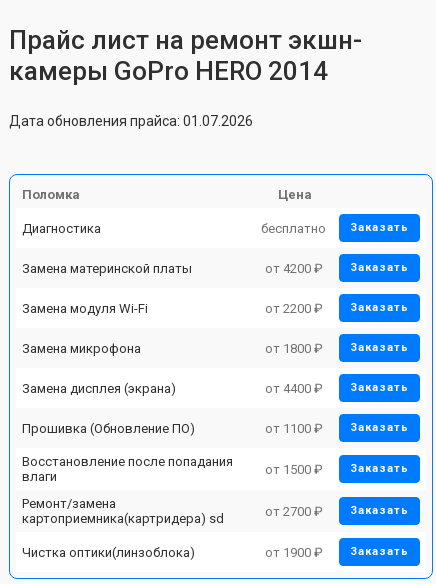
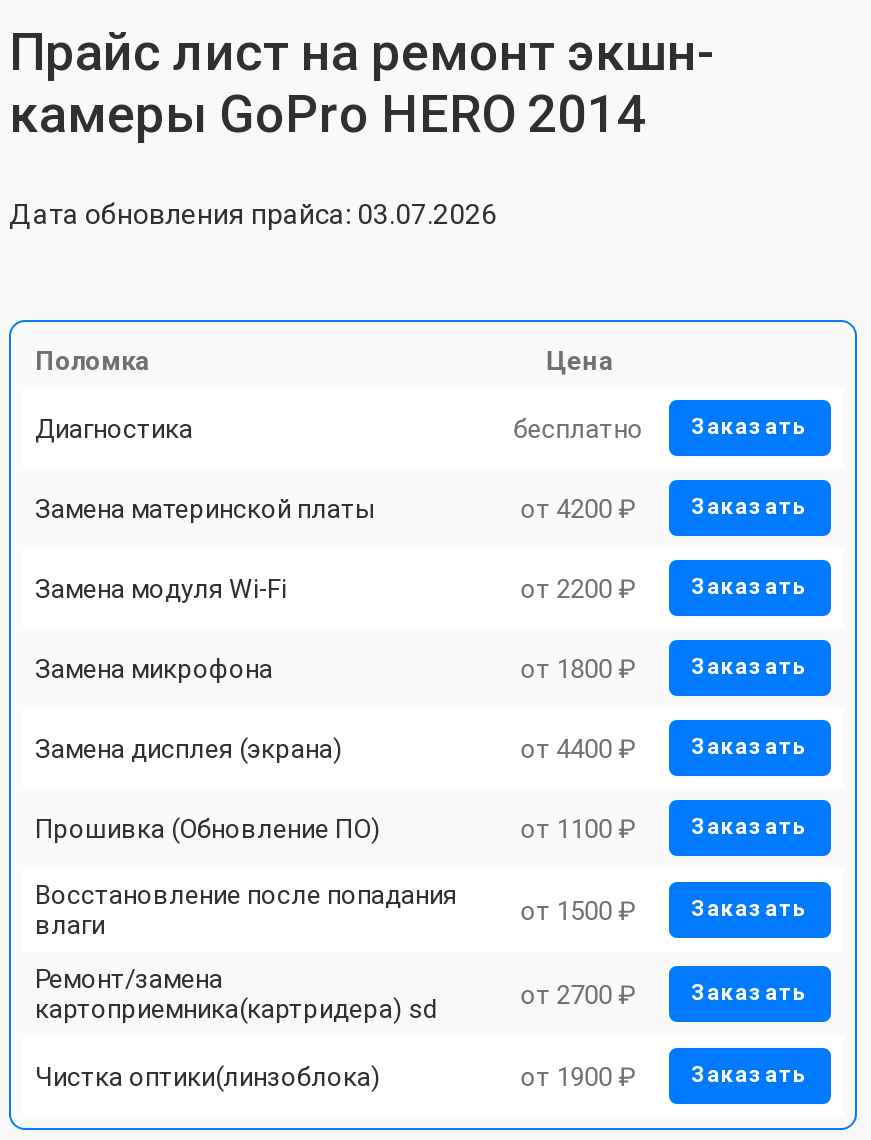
- Дата обновления прайса: 01.07.2026
+ Дата обновления прайса: 03.07.2026
